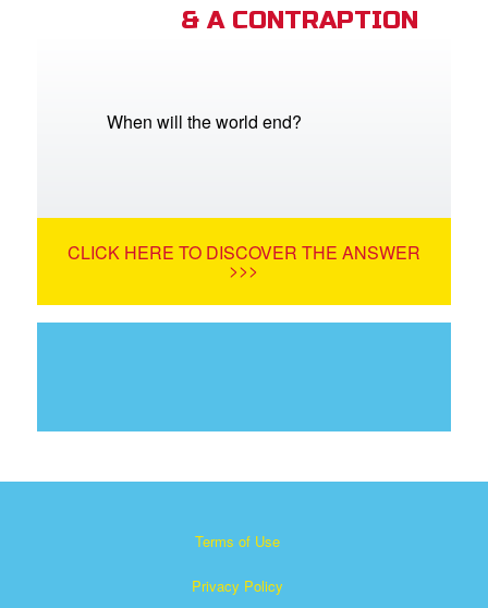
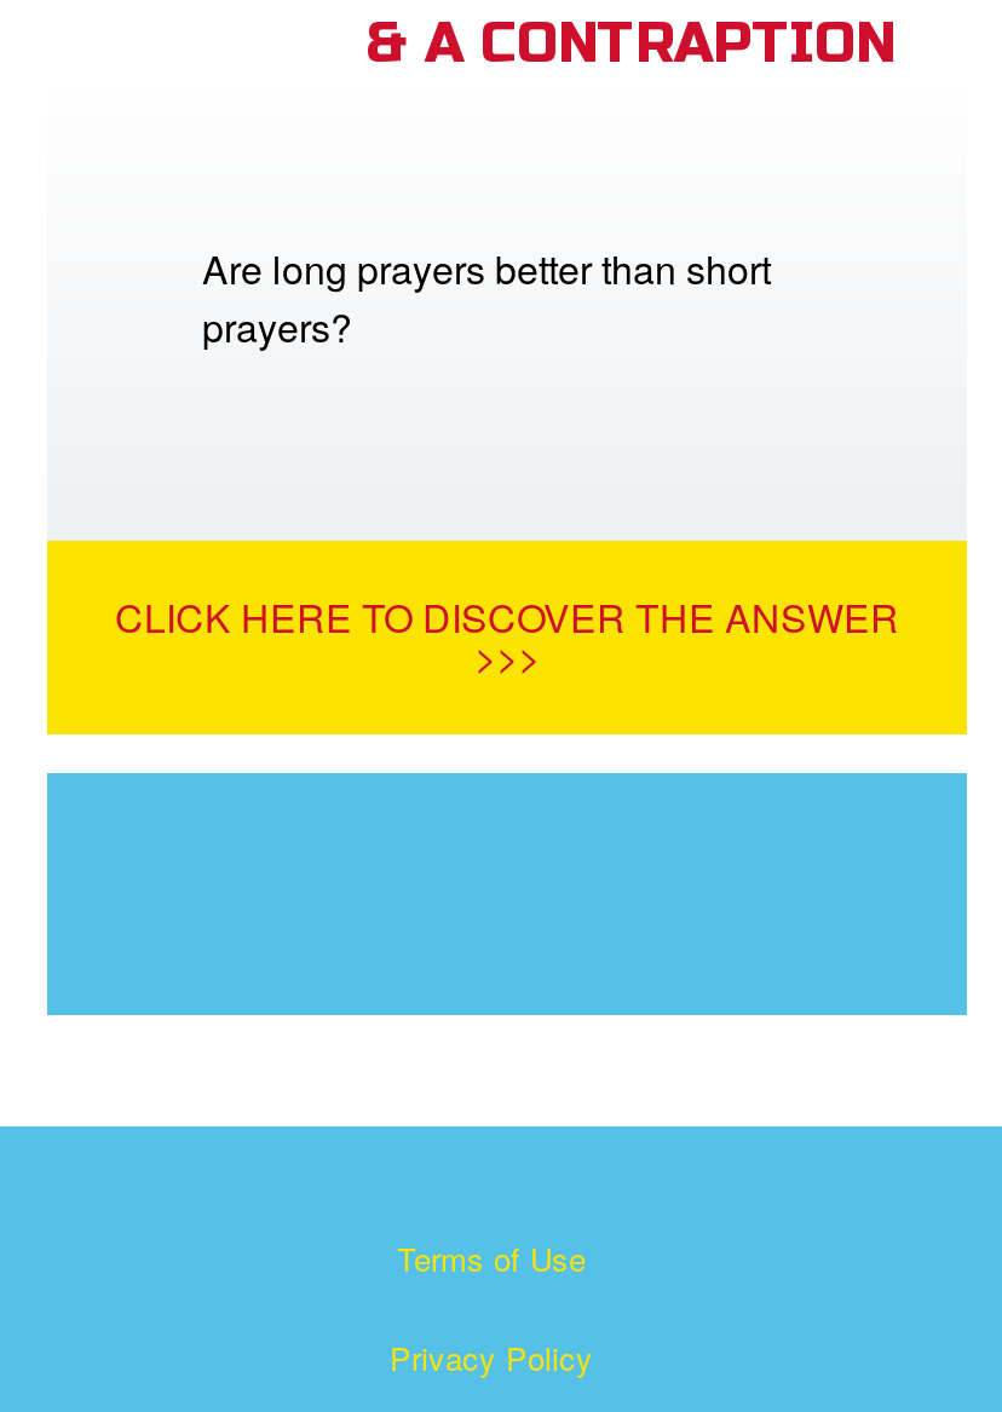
- When will the world end?
+ Are long prayers better than short
+ prayers?
